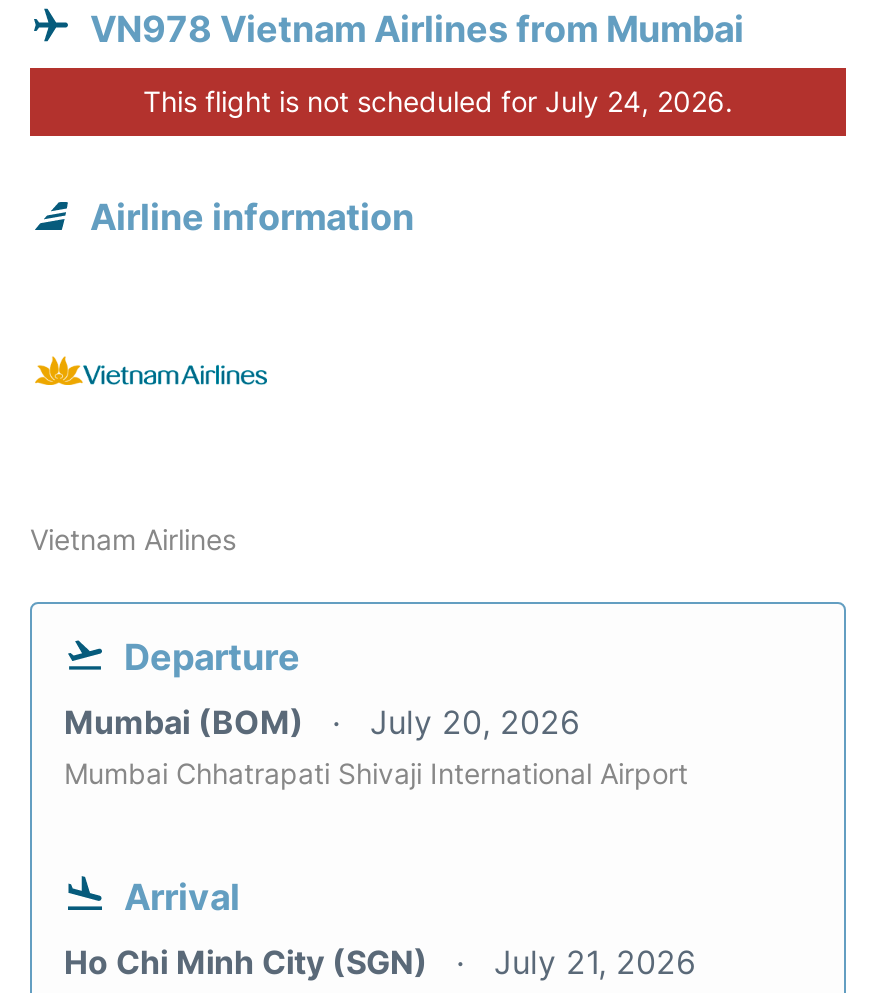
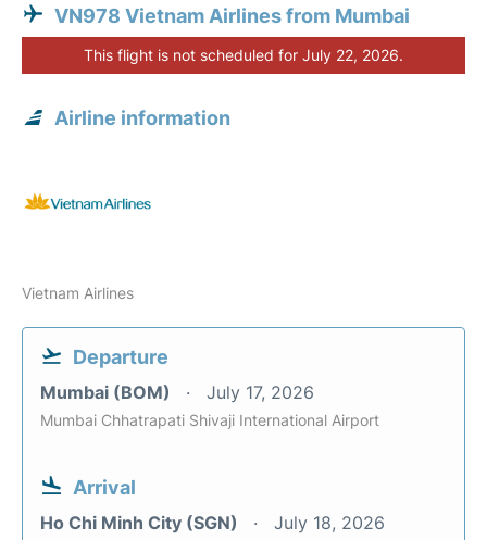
- This flight is not scheduled for July 24, 2026.
+ This flight is not scheduled for July 22, 2026.

- Mumbai (BOM) July 20, 2026
+ Mumbai (BOM) July 17, 2026

- Ho Chi Minh City (SGN) July 21, 2026
+ Ho Chi Minh City (SGN) July 18, 2026
